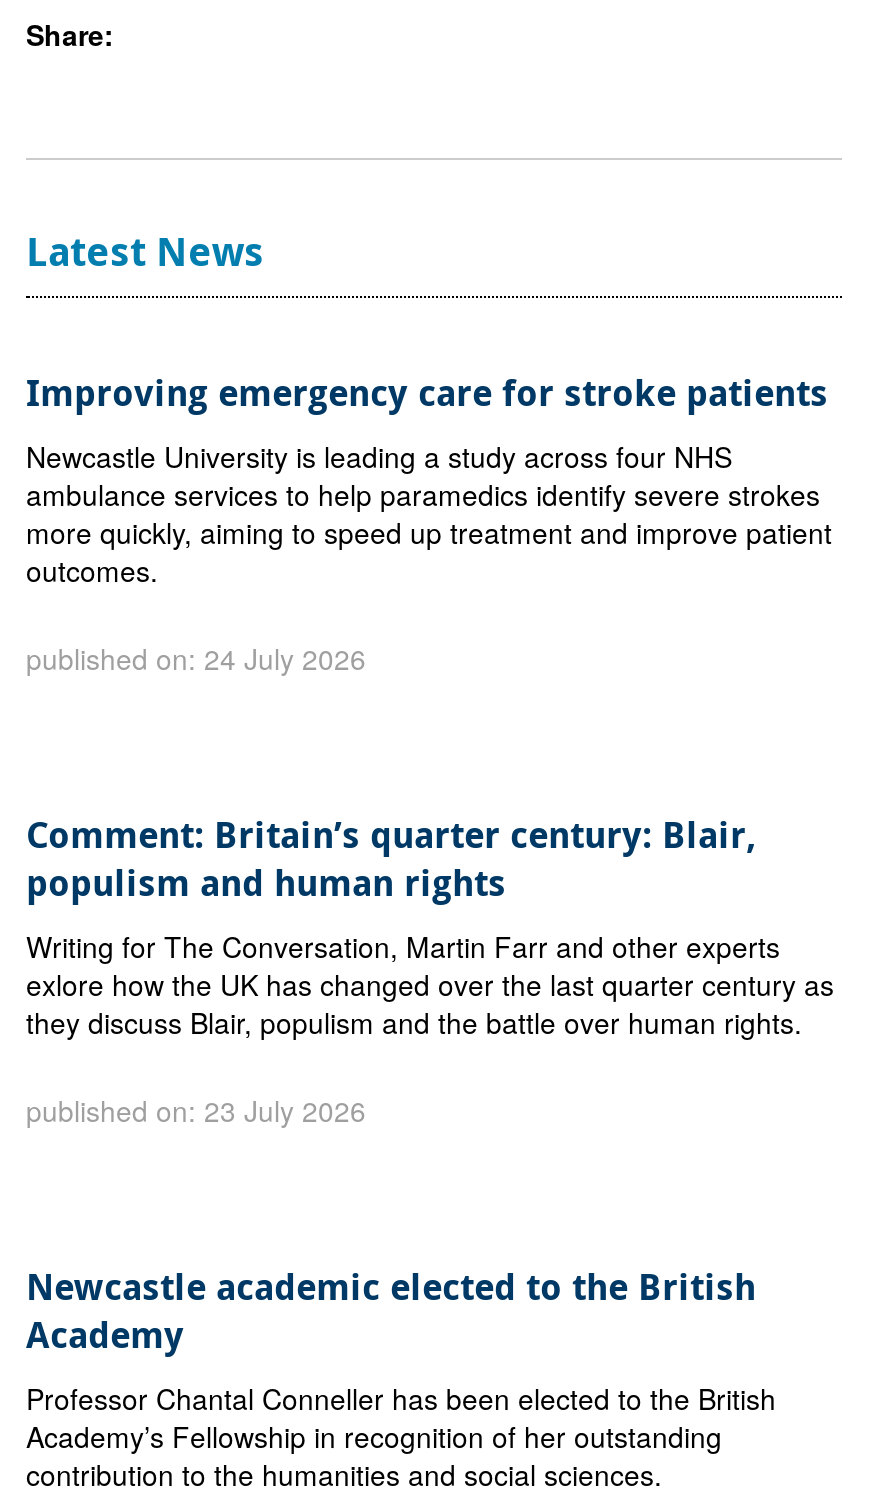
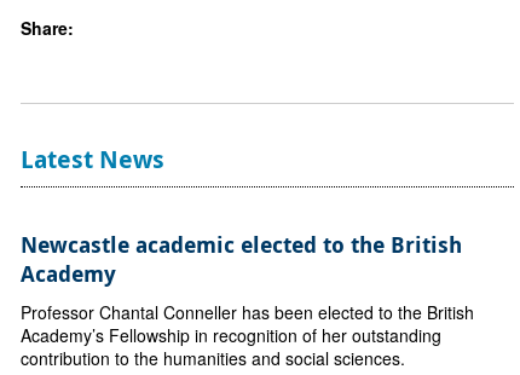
- Improving emergency care for stroke patients
- Newcastle University is leading a study across four NHS
- ambulance services to help paramedics identify severe strokes
- more quickly, aiming to speed up treatment and improve patient
- outcomes.
- published on: 24 July 2026

- Comment: Britain’s quarter century: Blair,
- populism and human rights
- Writing for The Conversation, Martin Farr and other experts
- exlore how the UK has changed over the last quarter century as
- they discuss Blair, populism and the battle over human rights.
- published on: 23 July 2026
